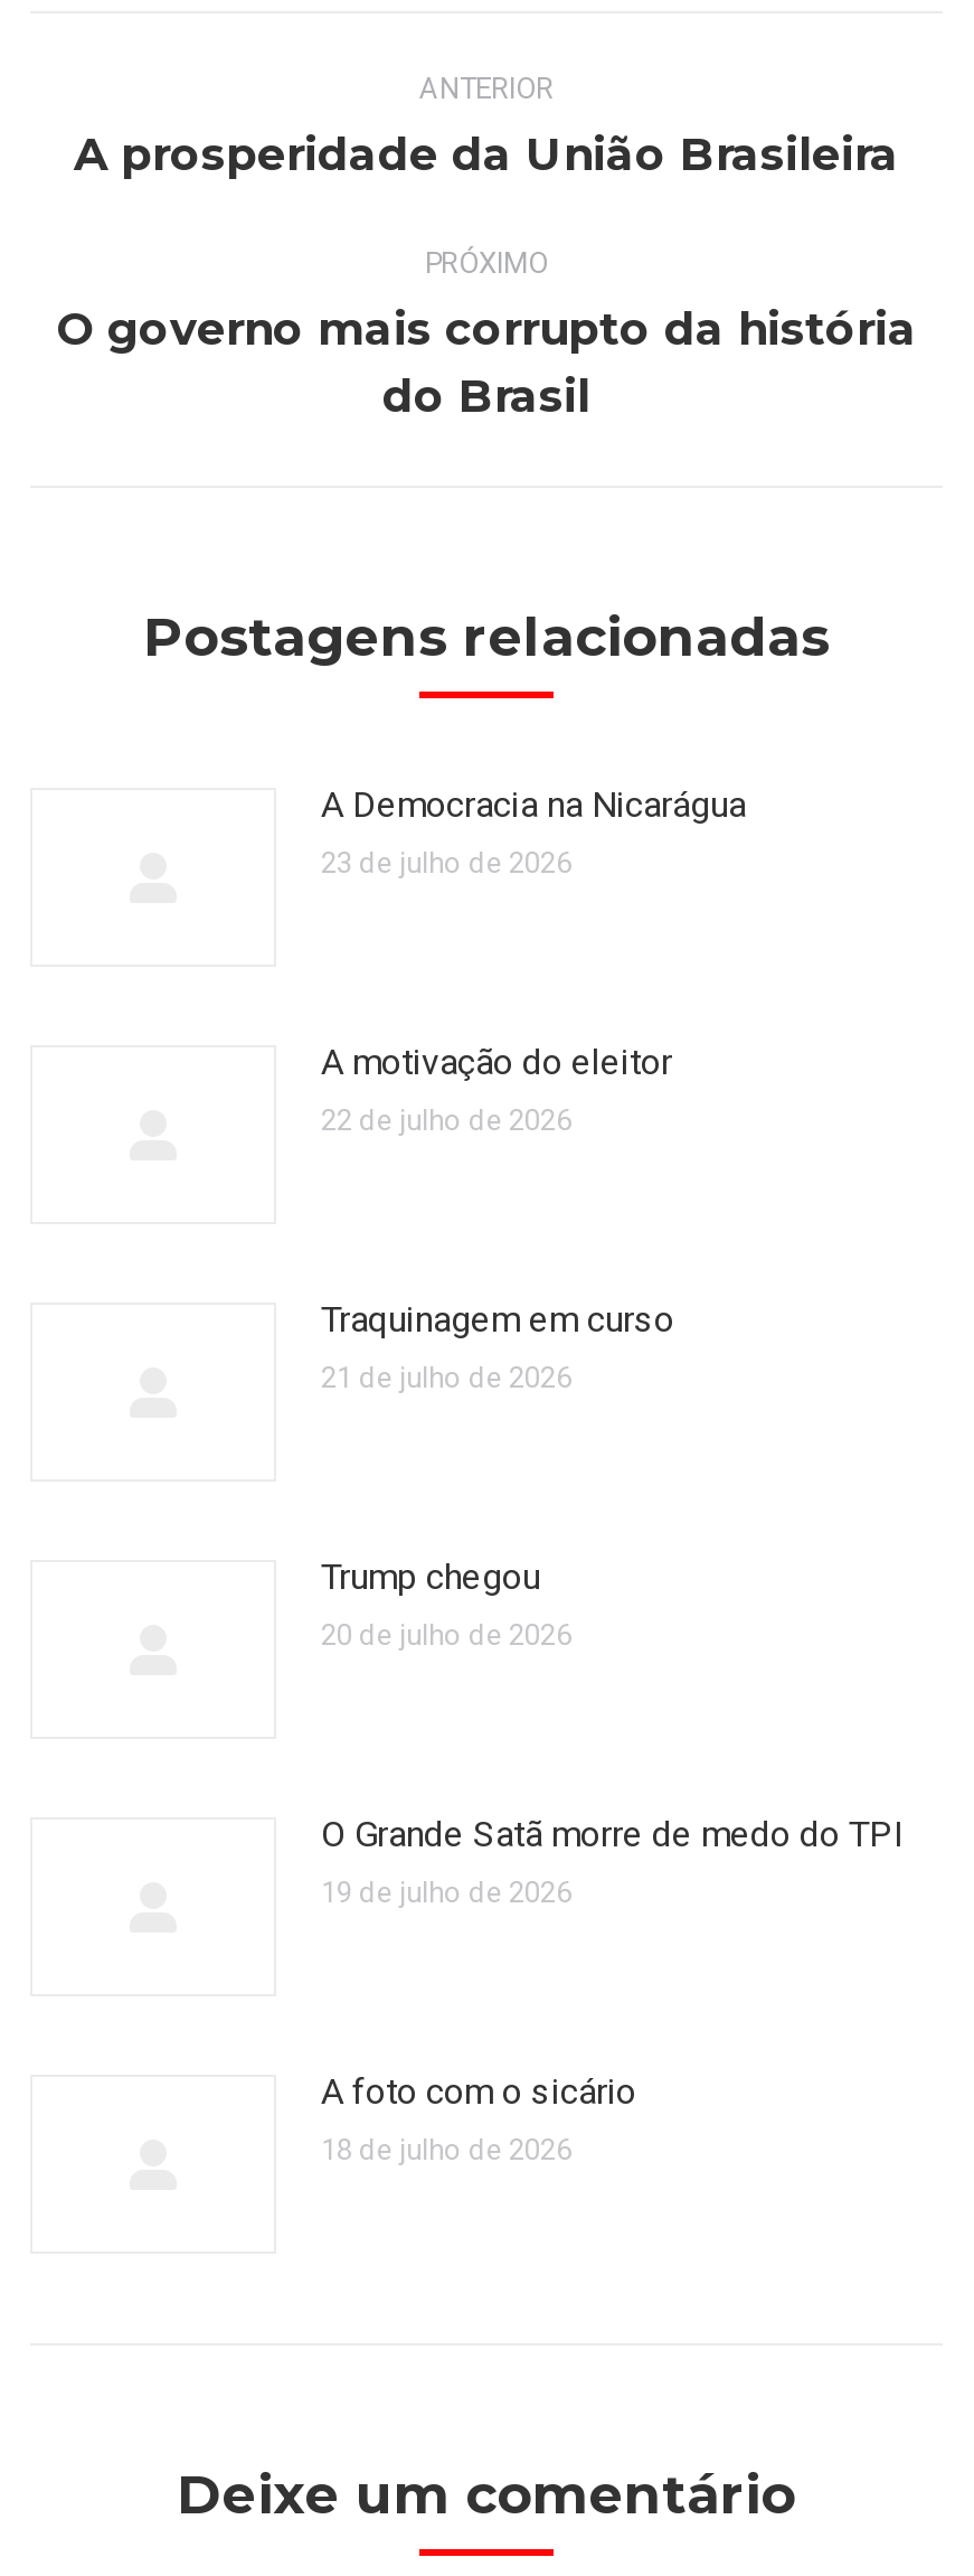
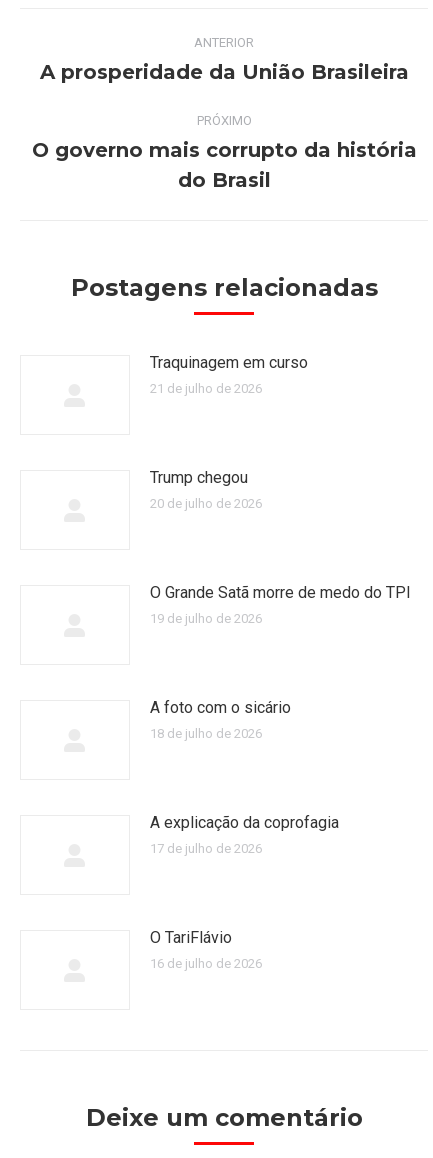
- A Democracia na Nicarágua
- 23 de julho de 2026

- A motivação do eleitor
- 22 de julho de 2026

moved up: Traquinagem em curso | 21 de julho de 2026 | Trump chegou | 20 de julho de 2026 | O Grande Satã morre de medo do TPI | 19 de julho de 2026 | A foto com o sicário | 18 de julho de 2026

+ A explicação da coprofagia
+ 17 de julho de 2026

+ O TariFlávio
+ 16 de julho de 2026
